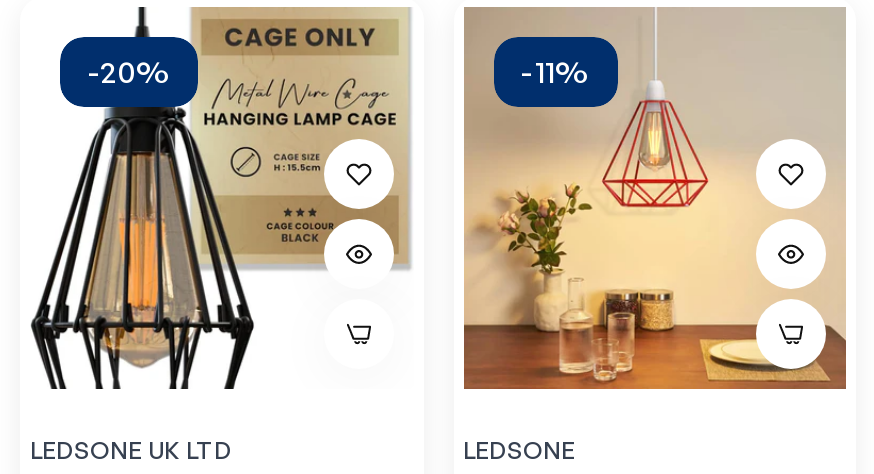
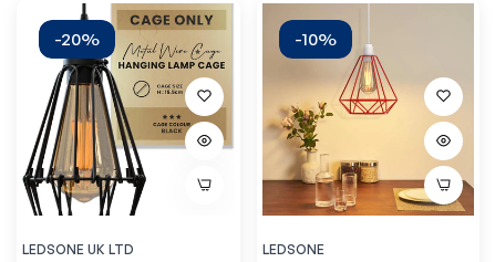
- -11%
+ -10%
